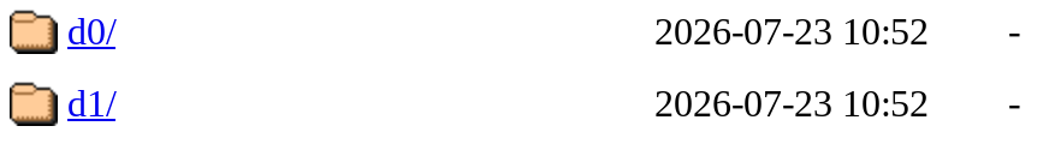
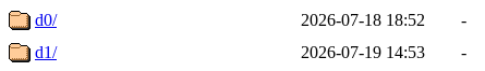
- 2026-07-23 10:52
+ 2026-07-18 18:52

- 2026-07-23 10:52
+ 2026-07-19 14:53
